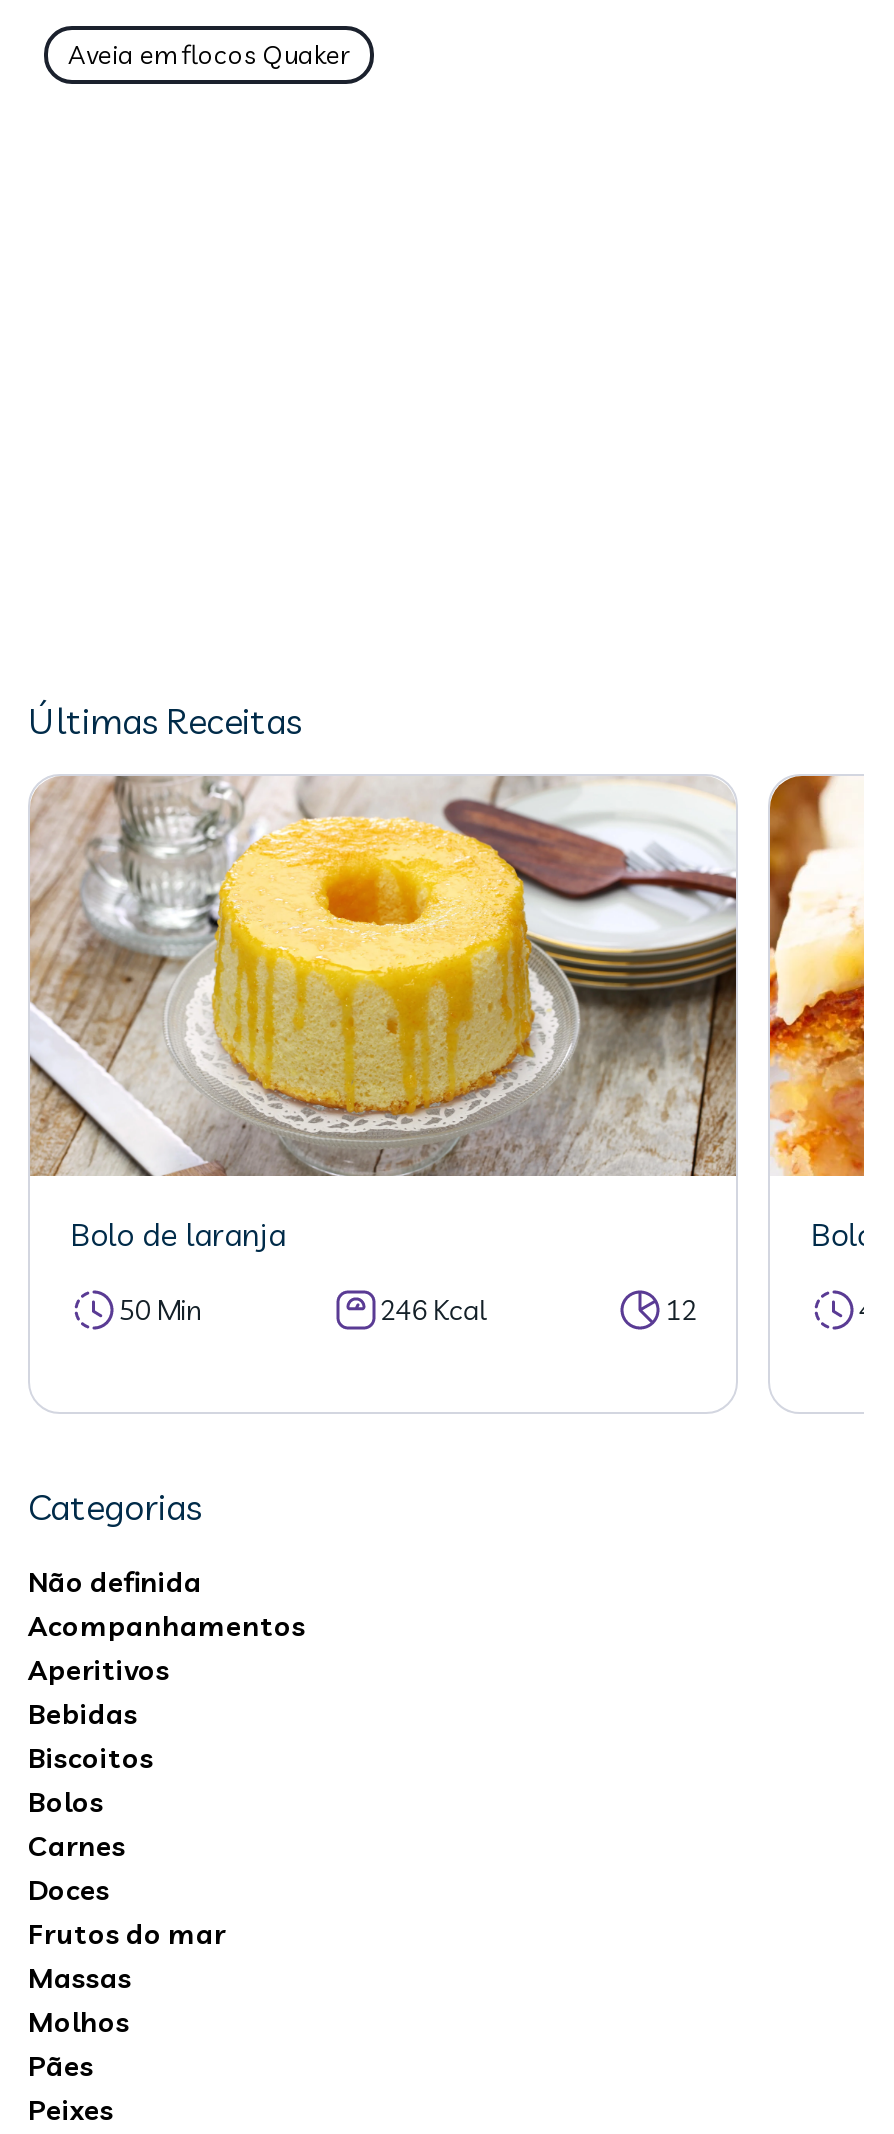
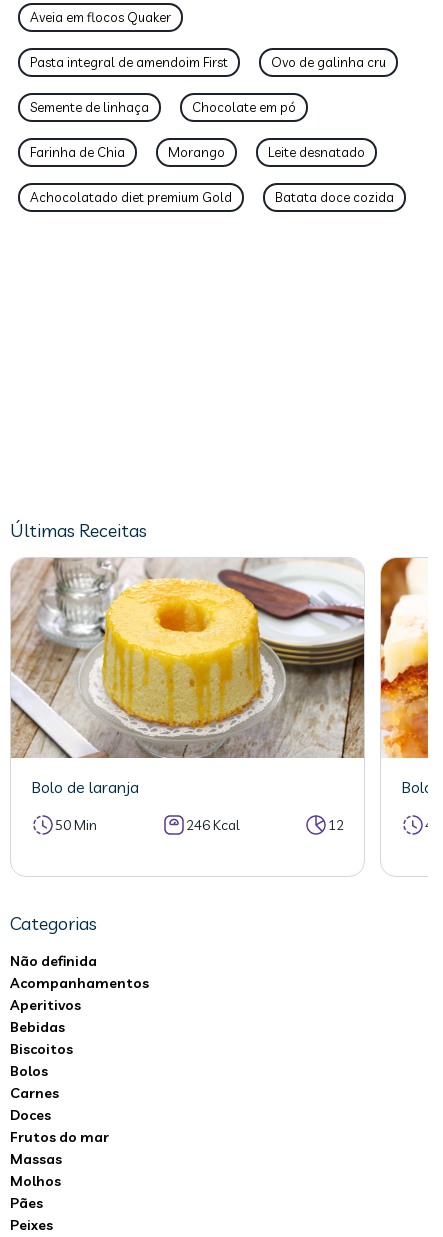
+ Pasta integral de amendoim First
+ Ovo de galinha cru
+ Semente de linhaça
+ Chocolate em pó
+ Farinha de Chia
+ Morango
+ Leite desnatado
+ Achocolatado diet premium Gold
+ Batata doce cozida
